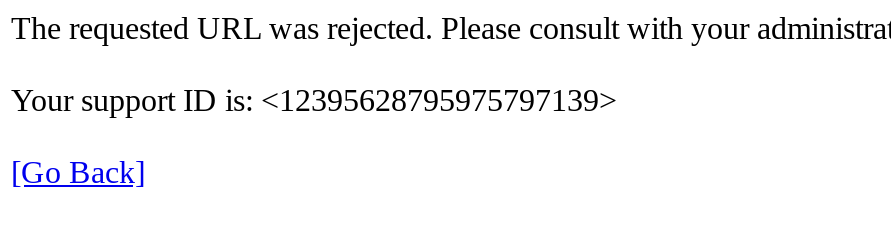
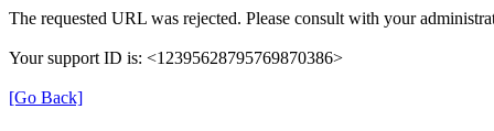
- Your support ID is: <12395628795975797139>
+ Your support ID is: <12395628795769870386>
